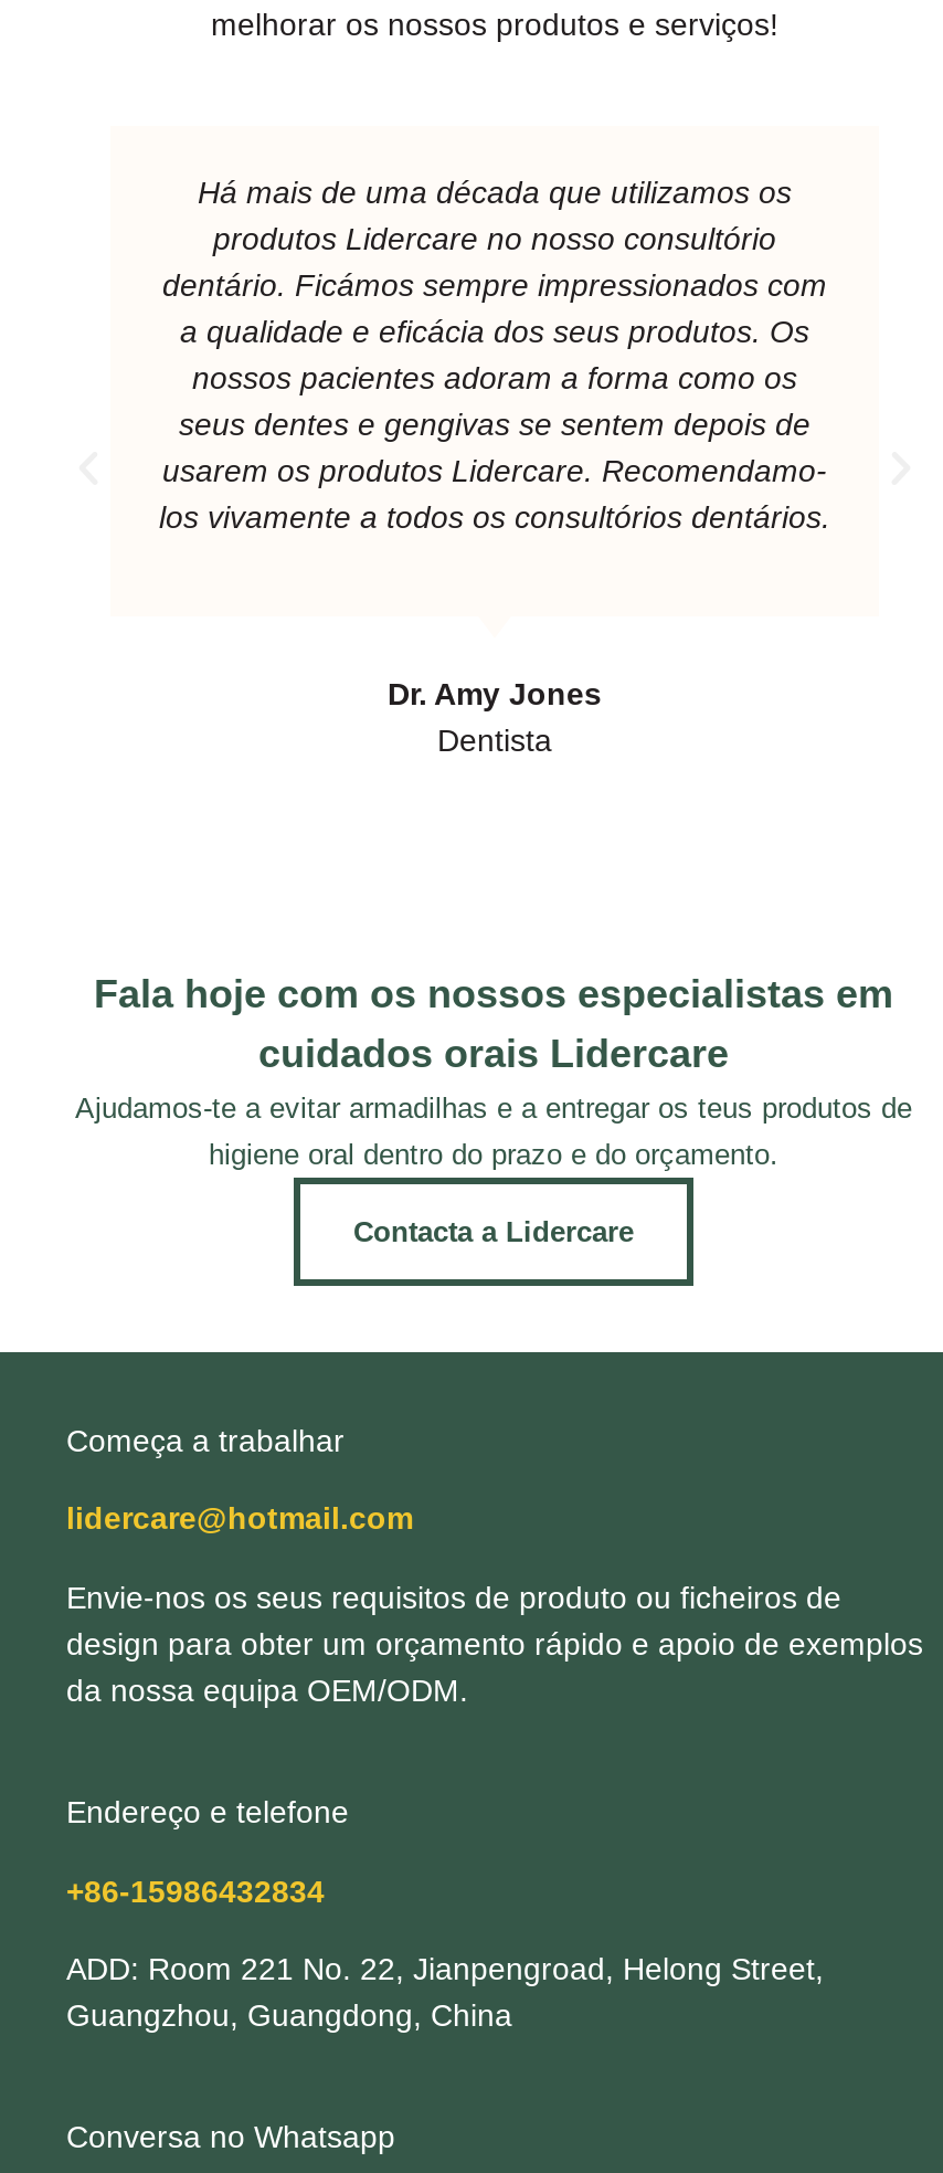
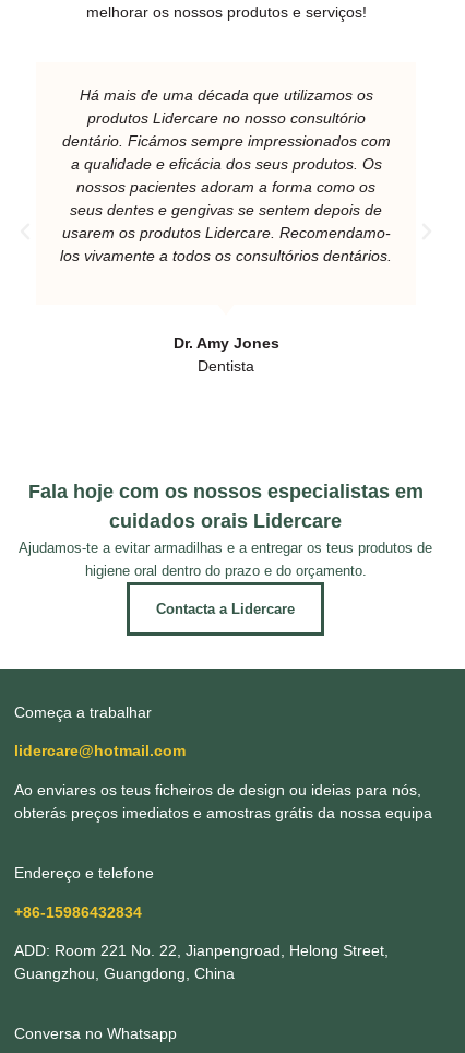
- Envie-nos os seus requisitos de produto ou ficheiros de
- design para obter um orçamento rápido e apoio de exemplos
- da nossa equipa OEM/ODM.
+ Ao enviares os teus ficheiros de design ou ideias para nós,
+ obterás preços imediatos e amostras grátis da nossa equipa
